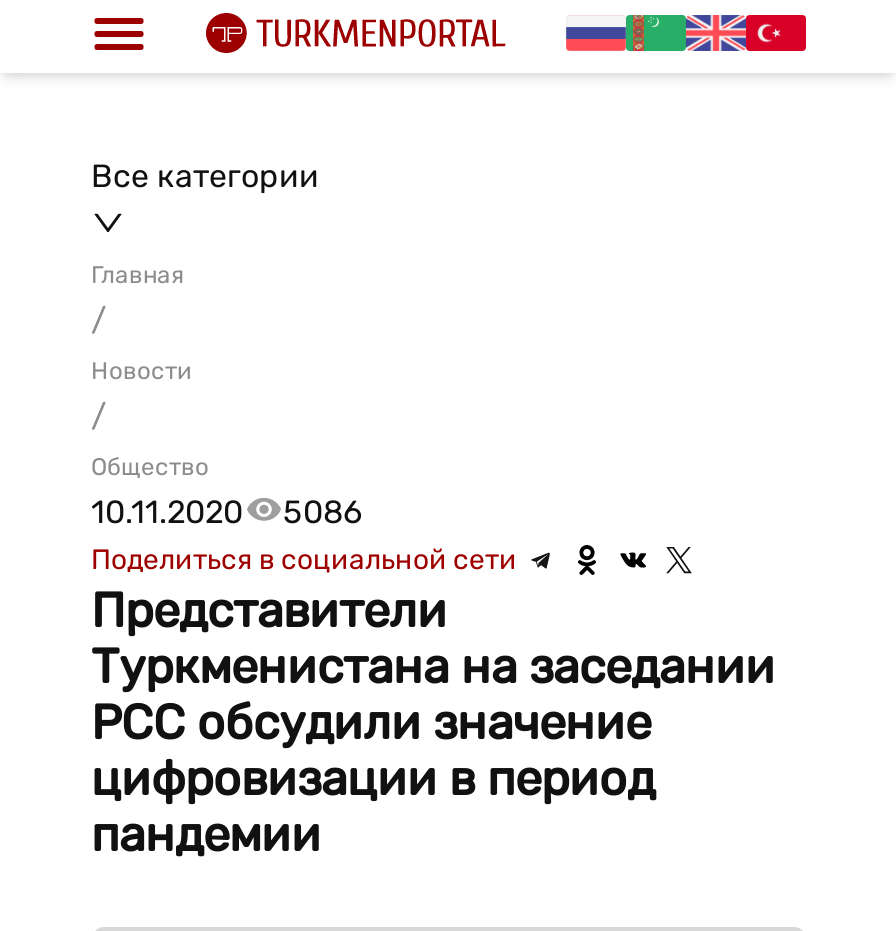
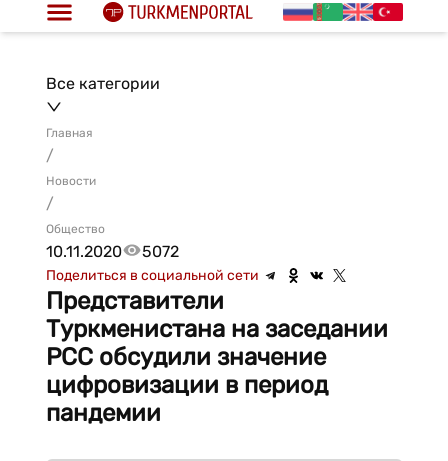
- 10.11.2020 5086
+ 10.11.2020 5072
